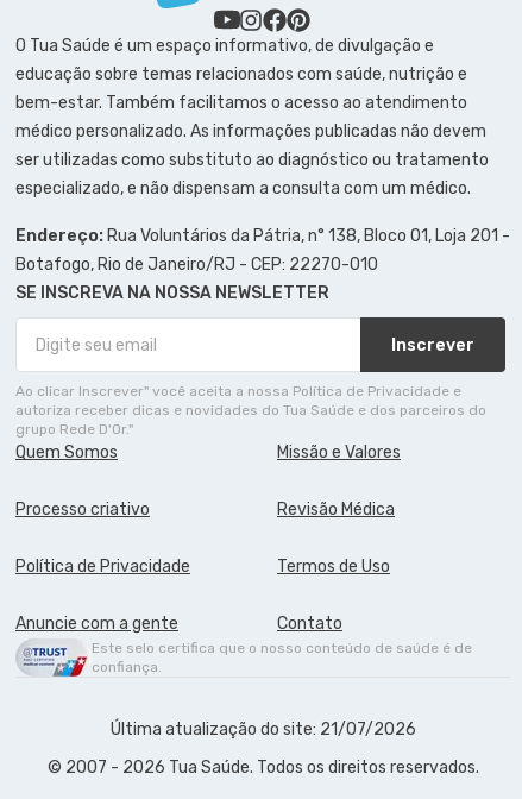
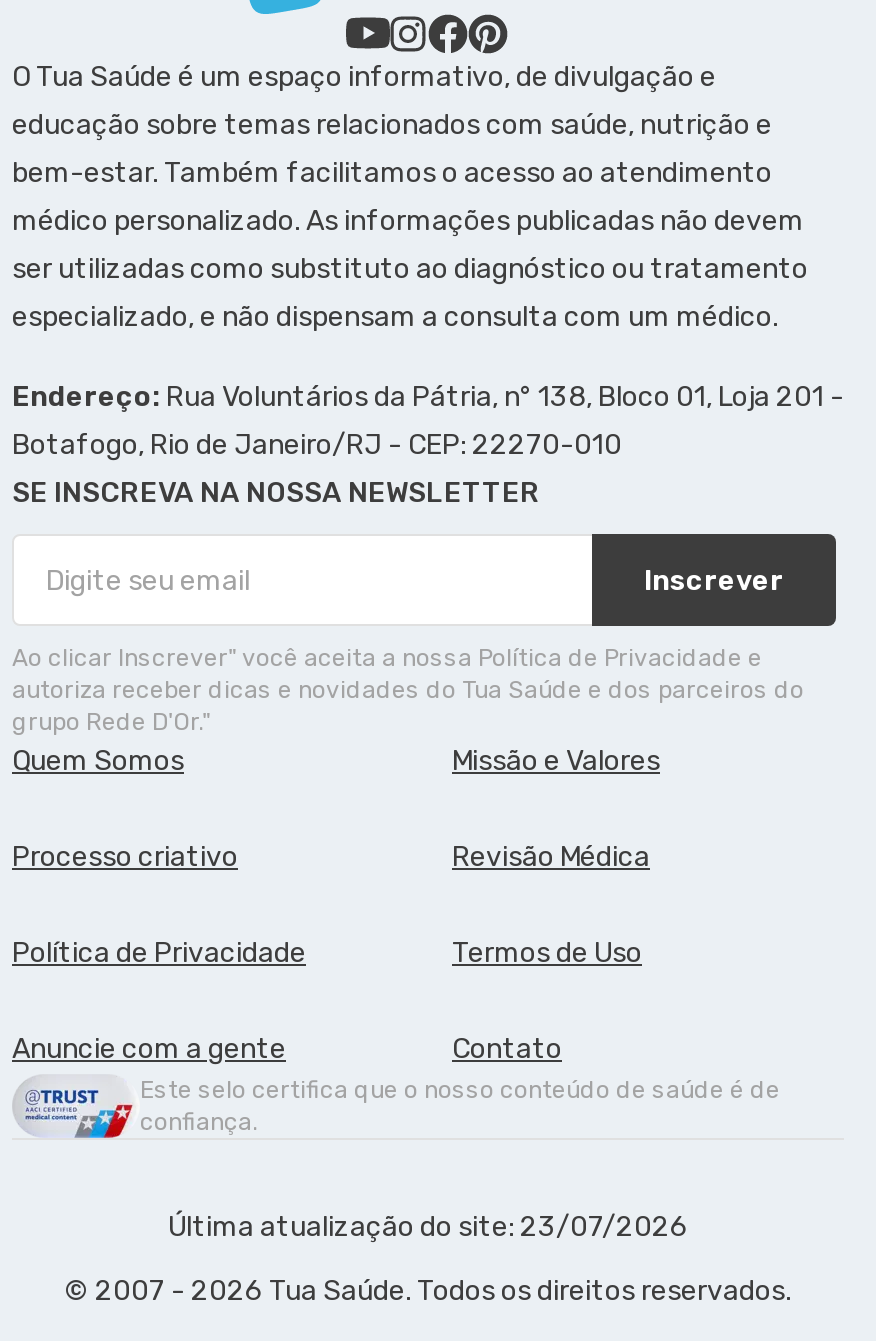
- Última atualização do site: 21/07/2026
+ Última atualização do site: 23/07/2026
